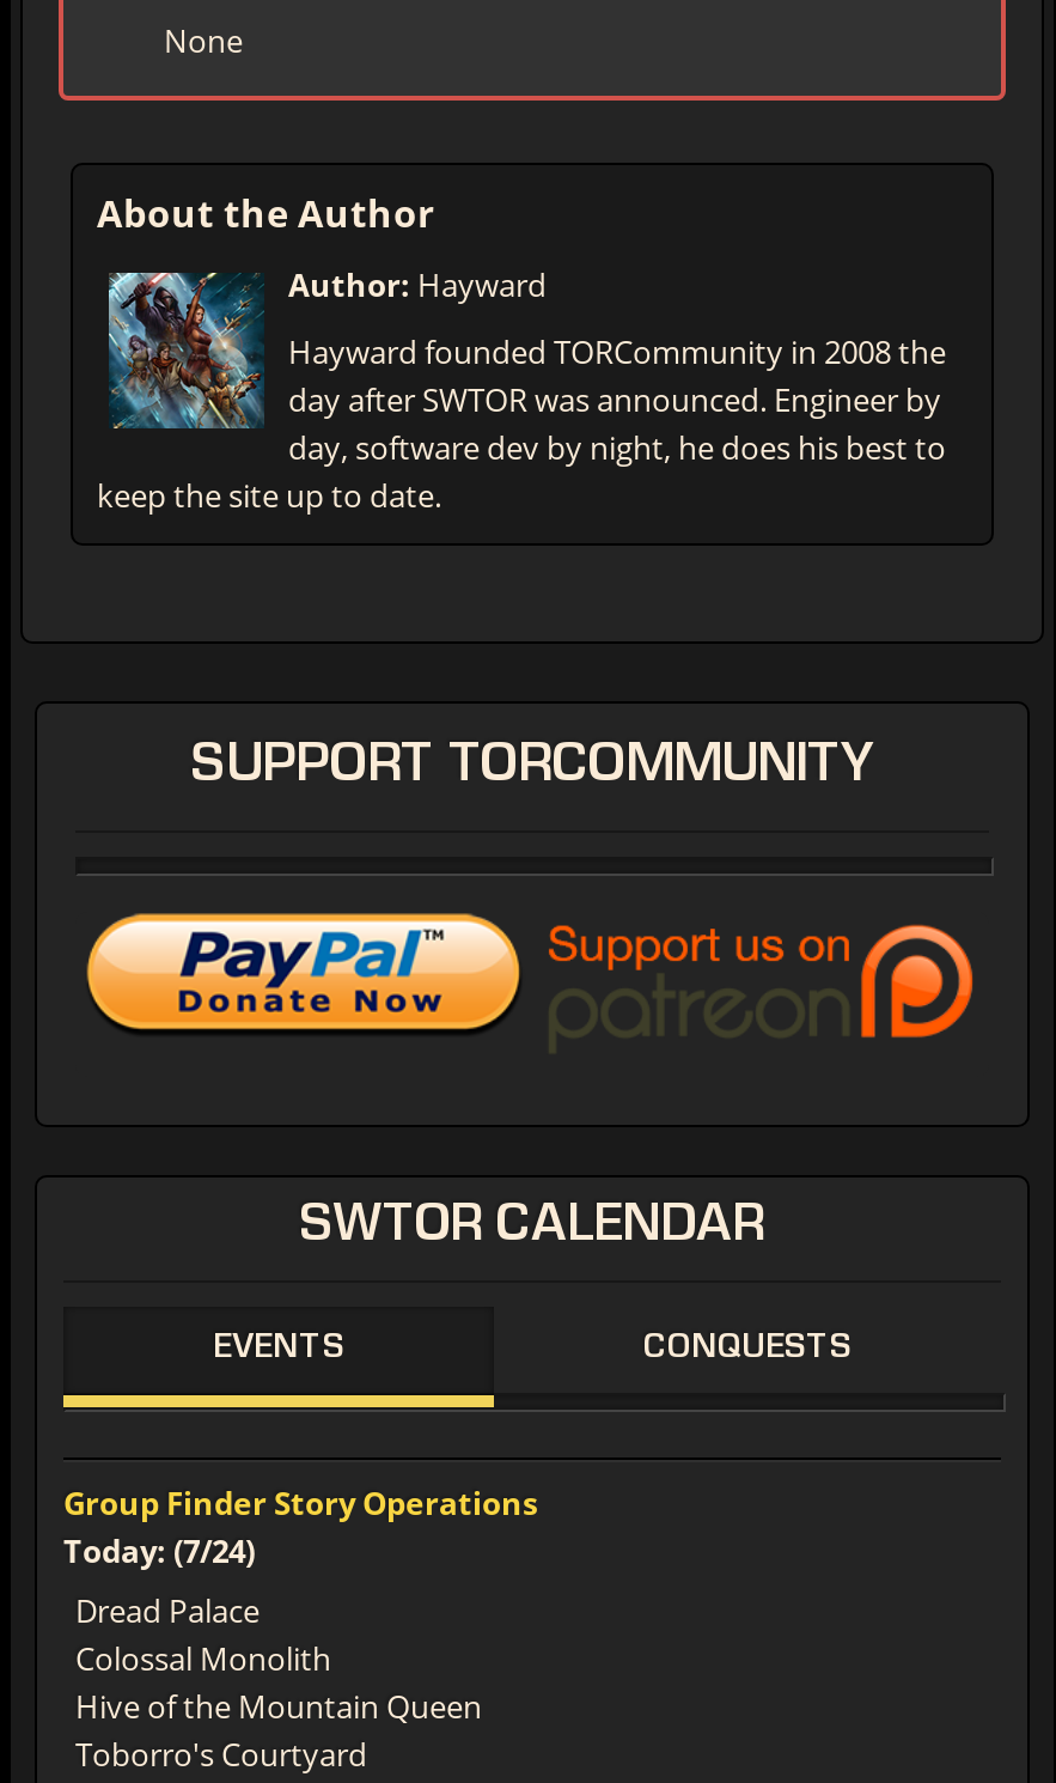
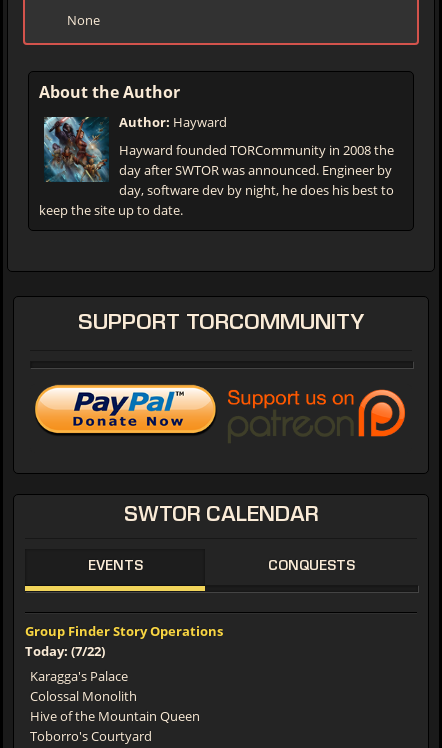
- Today: (7/24)
+ Today: (7/22)

- Dread Palace
+ Karagga's Palace
